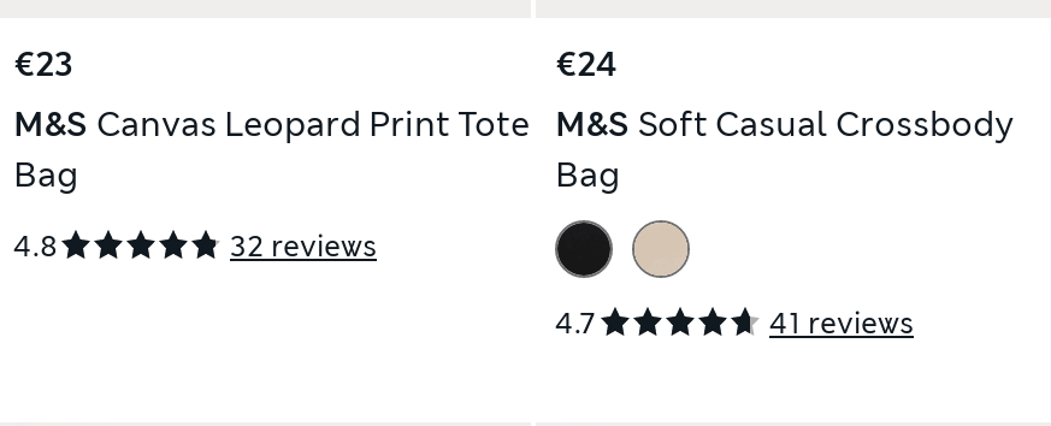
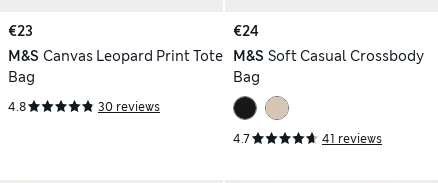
- 32 reviews
+ 30 reviews
